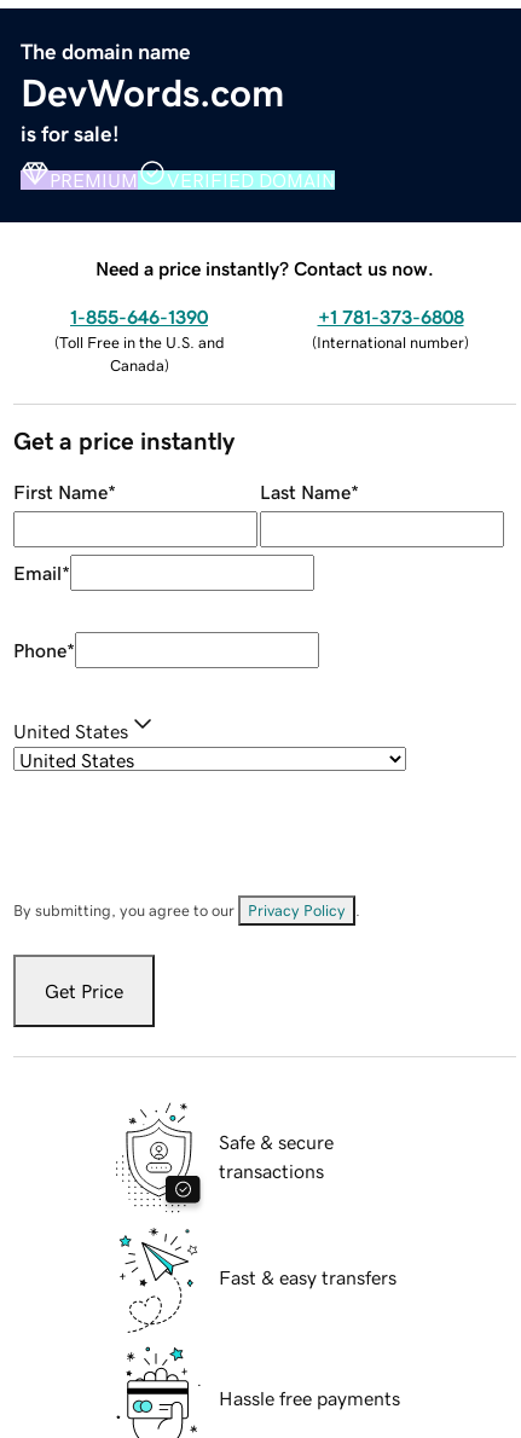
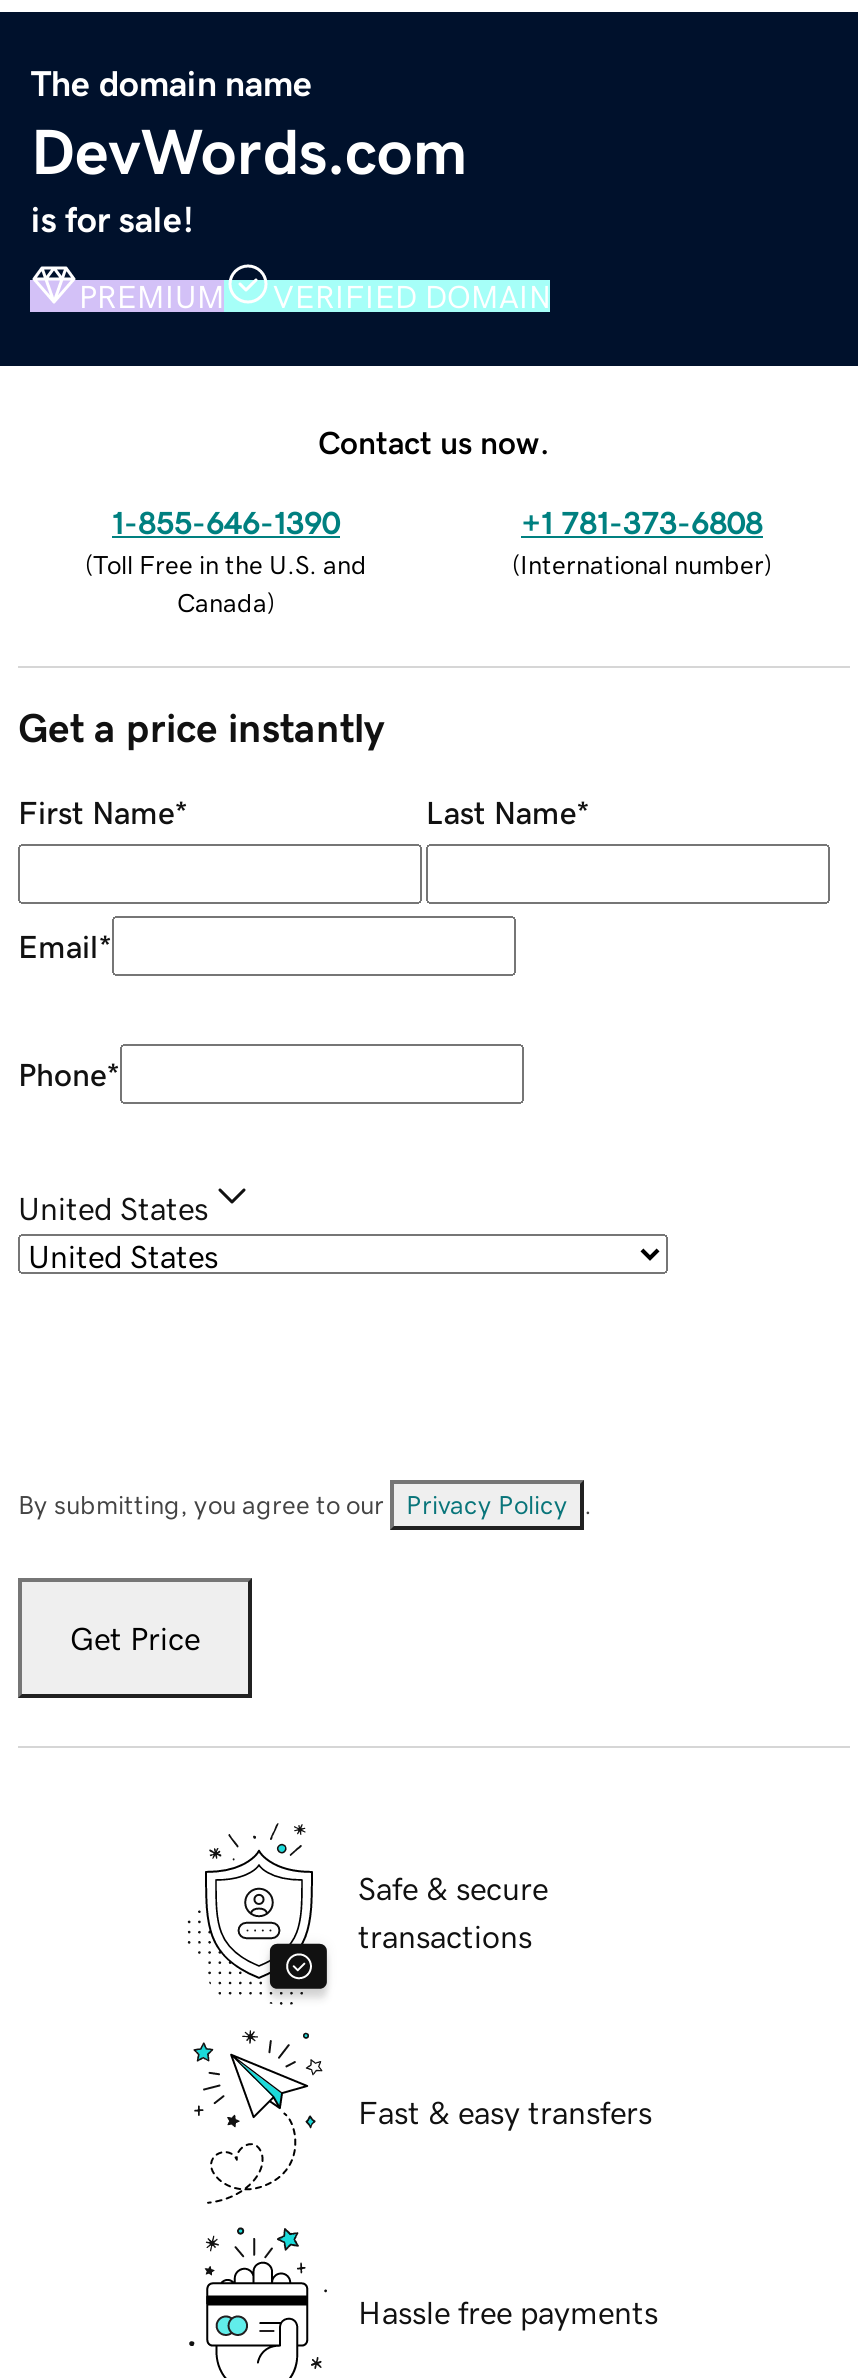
- Need a price instantly? Contact us now.
+ Contact us now.
